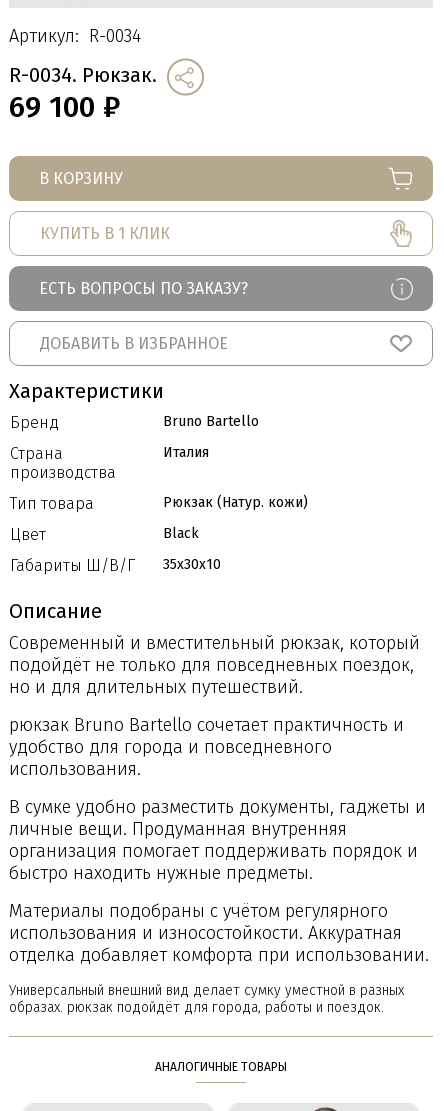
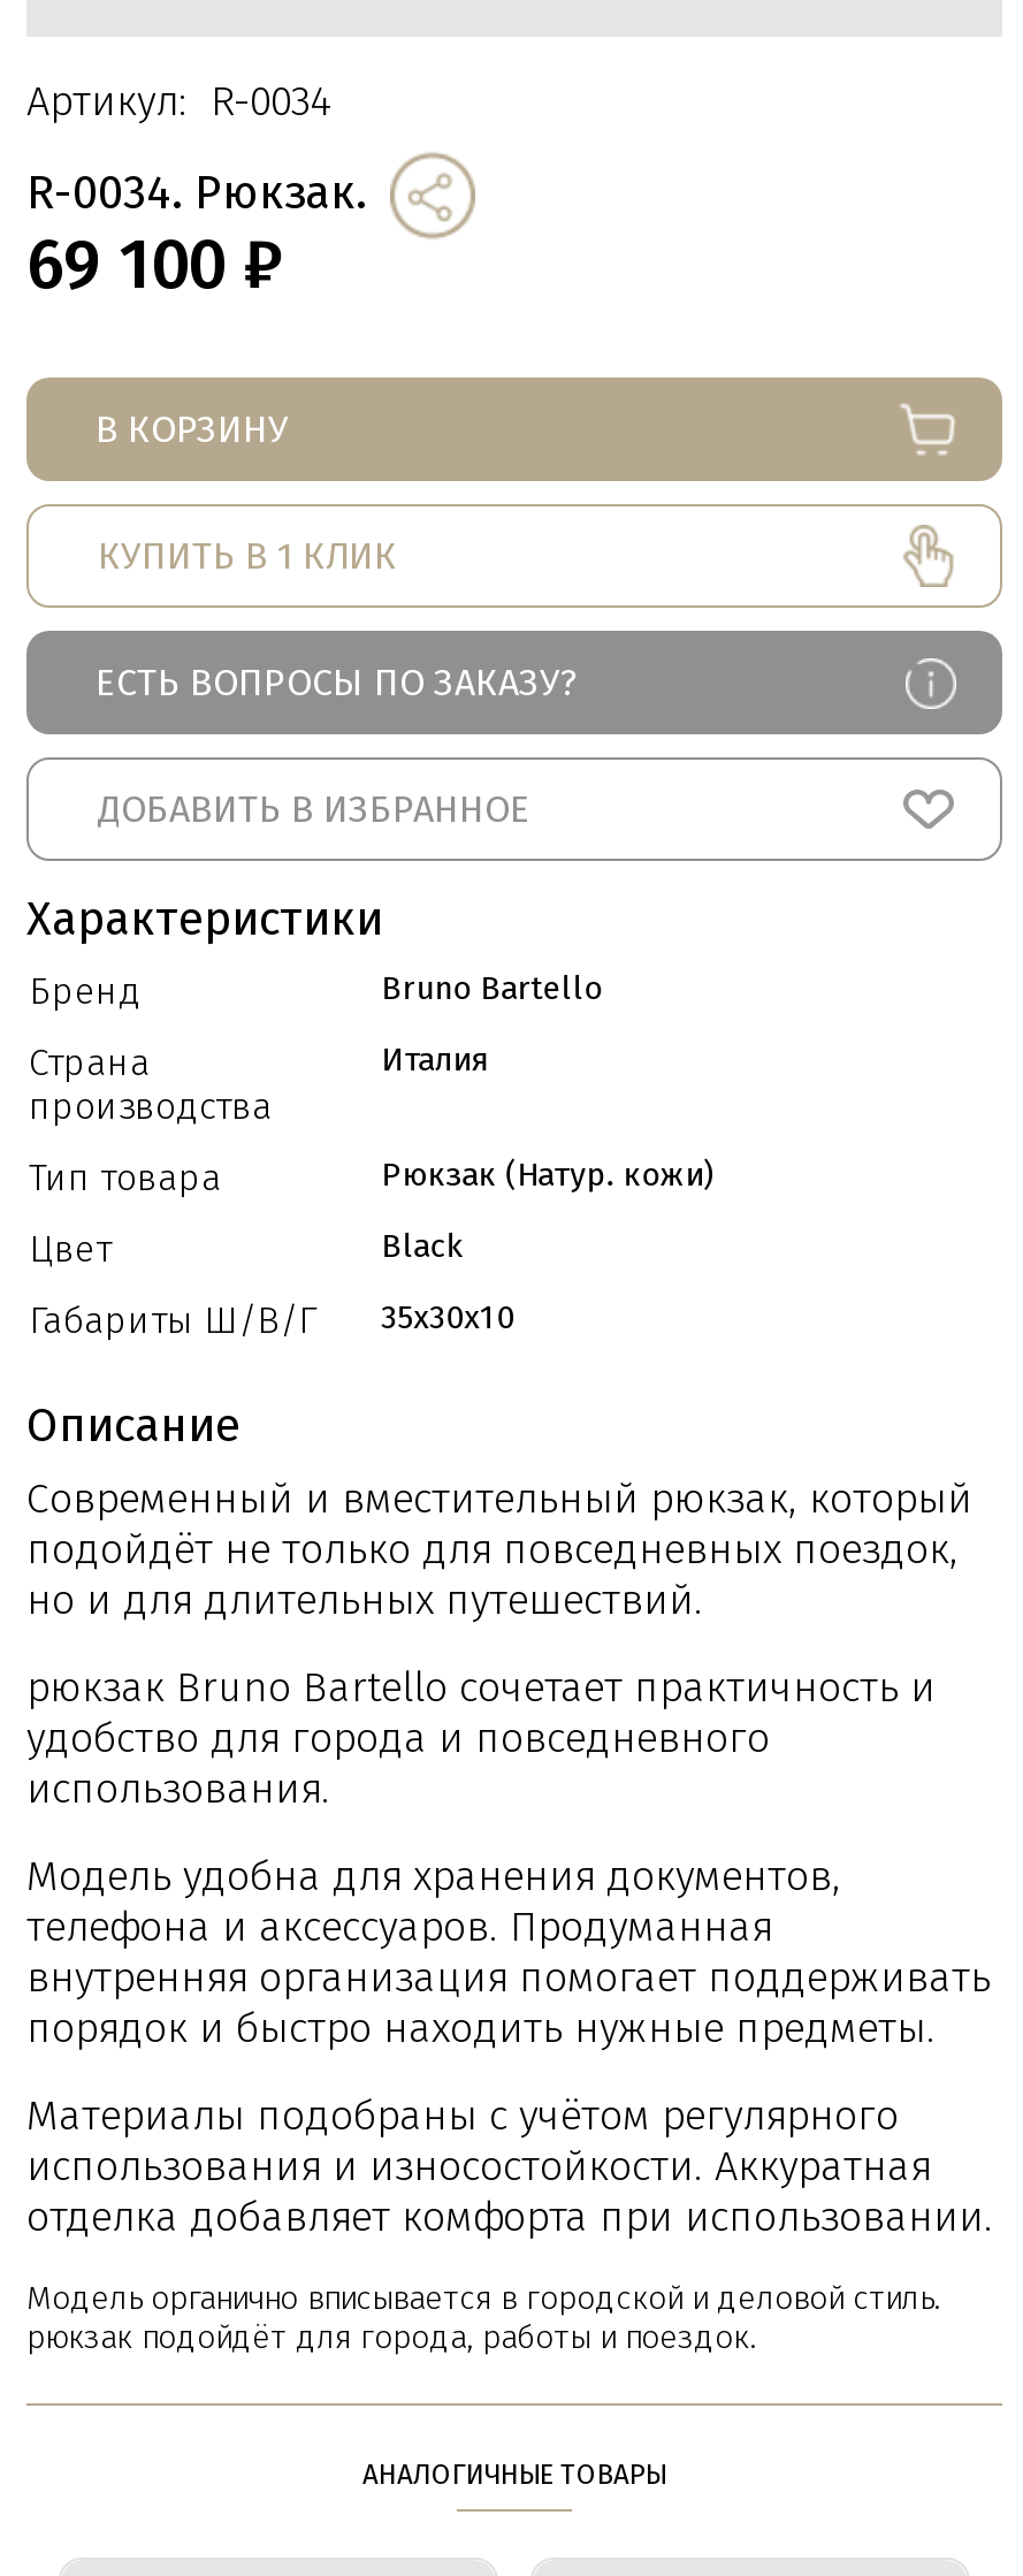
- В сумке удобно разместить документы, гаджеты и
- личные вещи. Продуманная внутренняя
- организация помогает поддерживать порядок и
- быстро находить нужные предметы.
+ Модель удобна для хранения документов,
+ телефона и аксессуаров. Продуманная
+ внутренняя организация помогает поддерживать
+ порядок и быстро находить нужные предметы.

- Универсальный внешний вид делает сумку уместной в разных
- образах. рюкзак подойдёт для города, работы и поездок.
+ Модель органично вписывается в городской и деловой стиль.
+ рюкзак подойдёт для города, работы и поездок.
